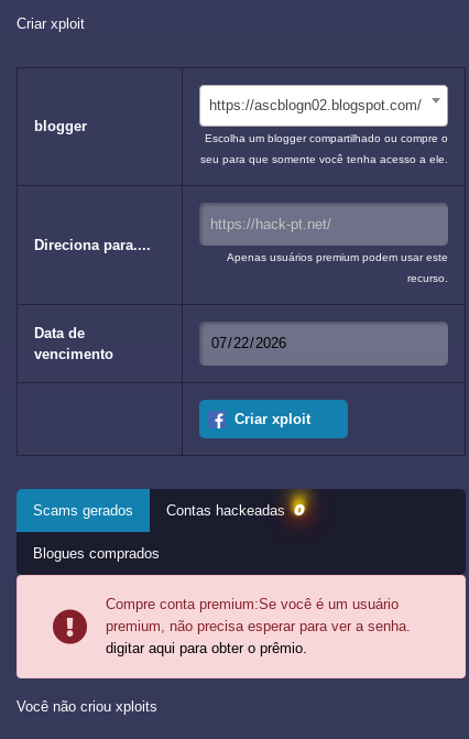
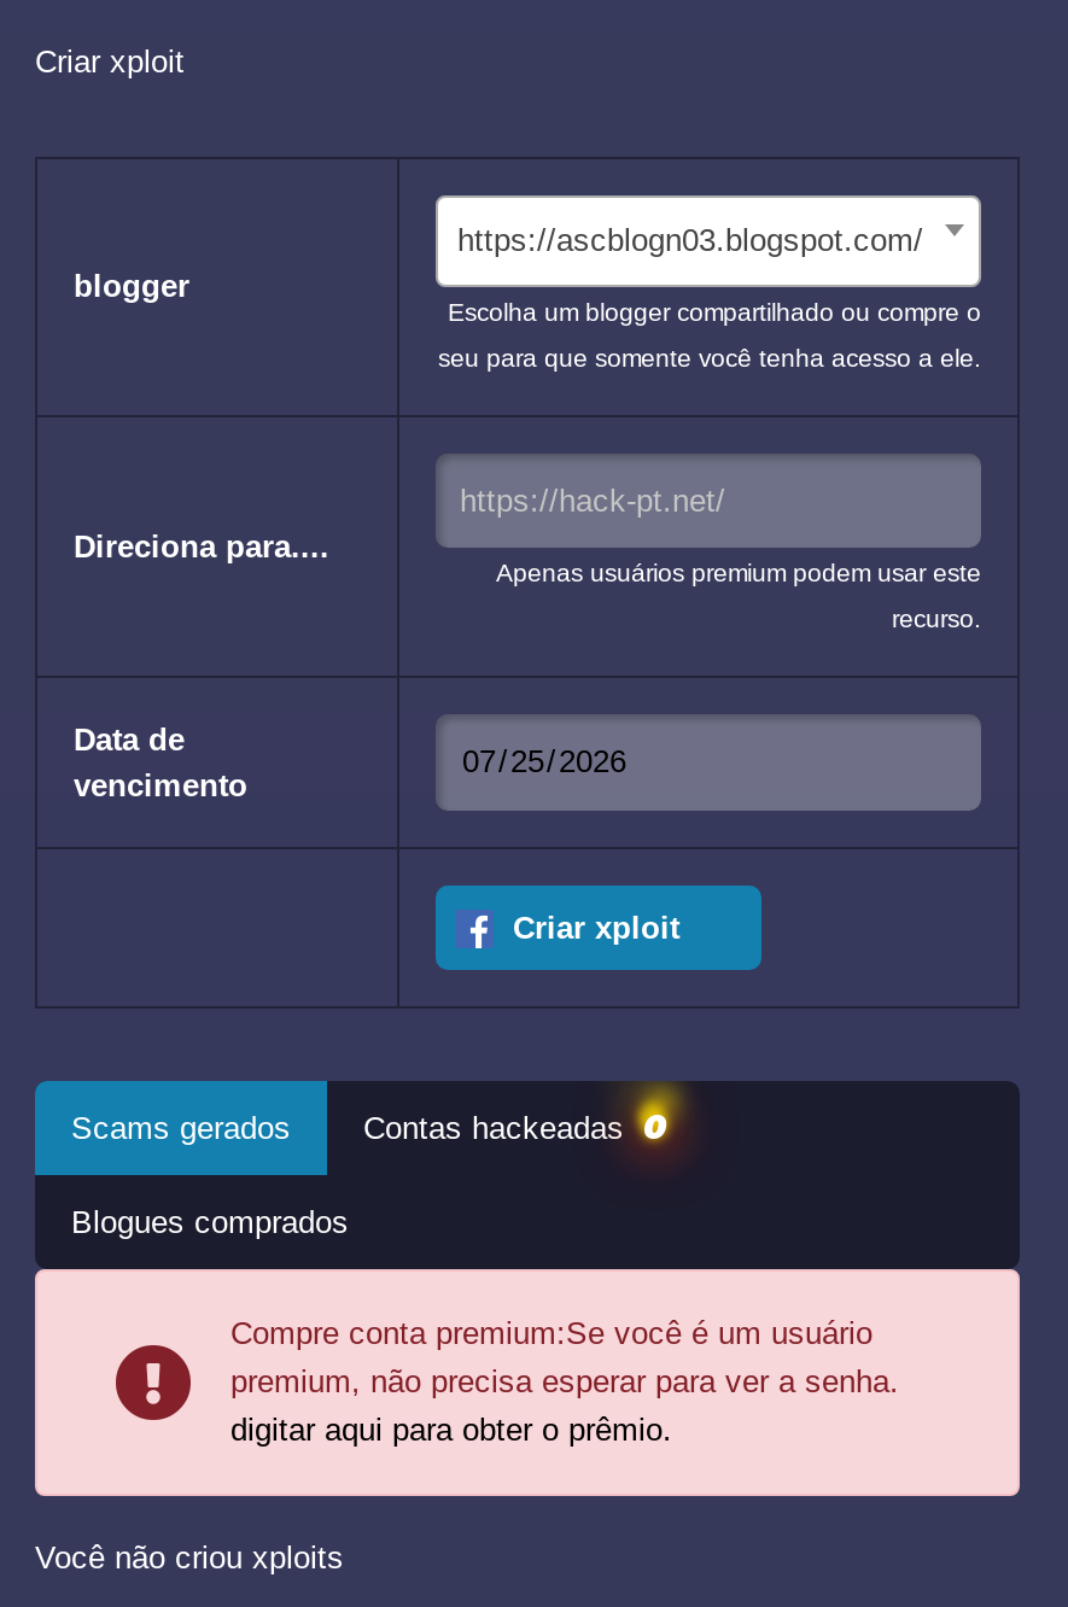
- https://ascblogn02.blogspot.com/
+ https://ascblogn03.blogspot.com/
